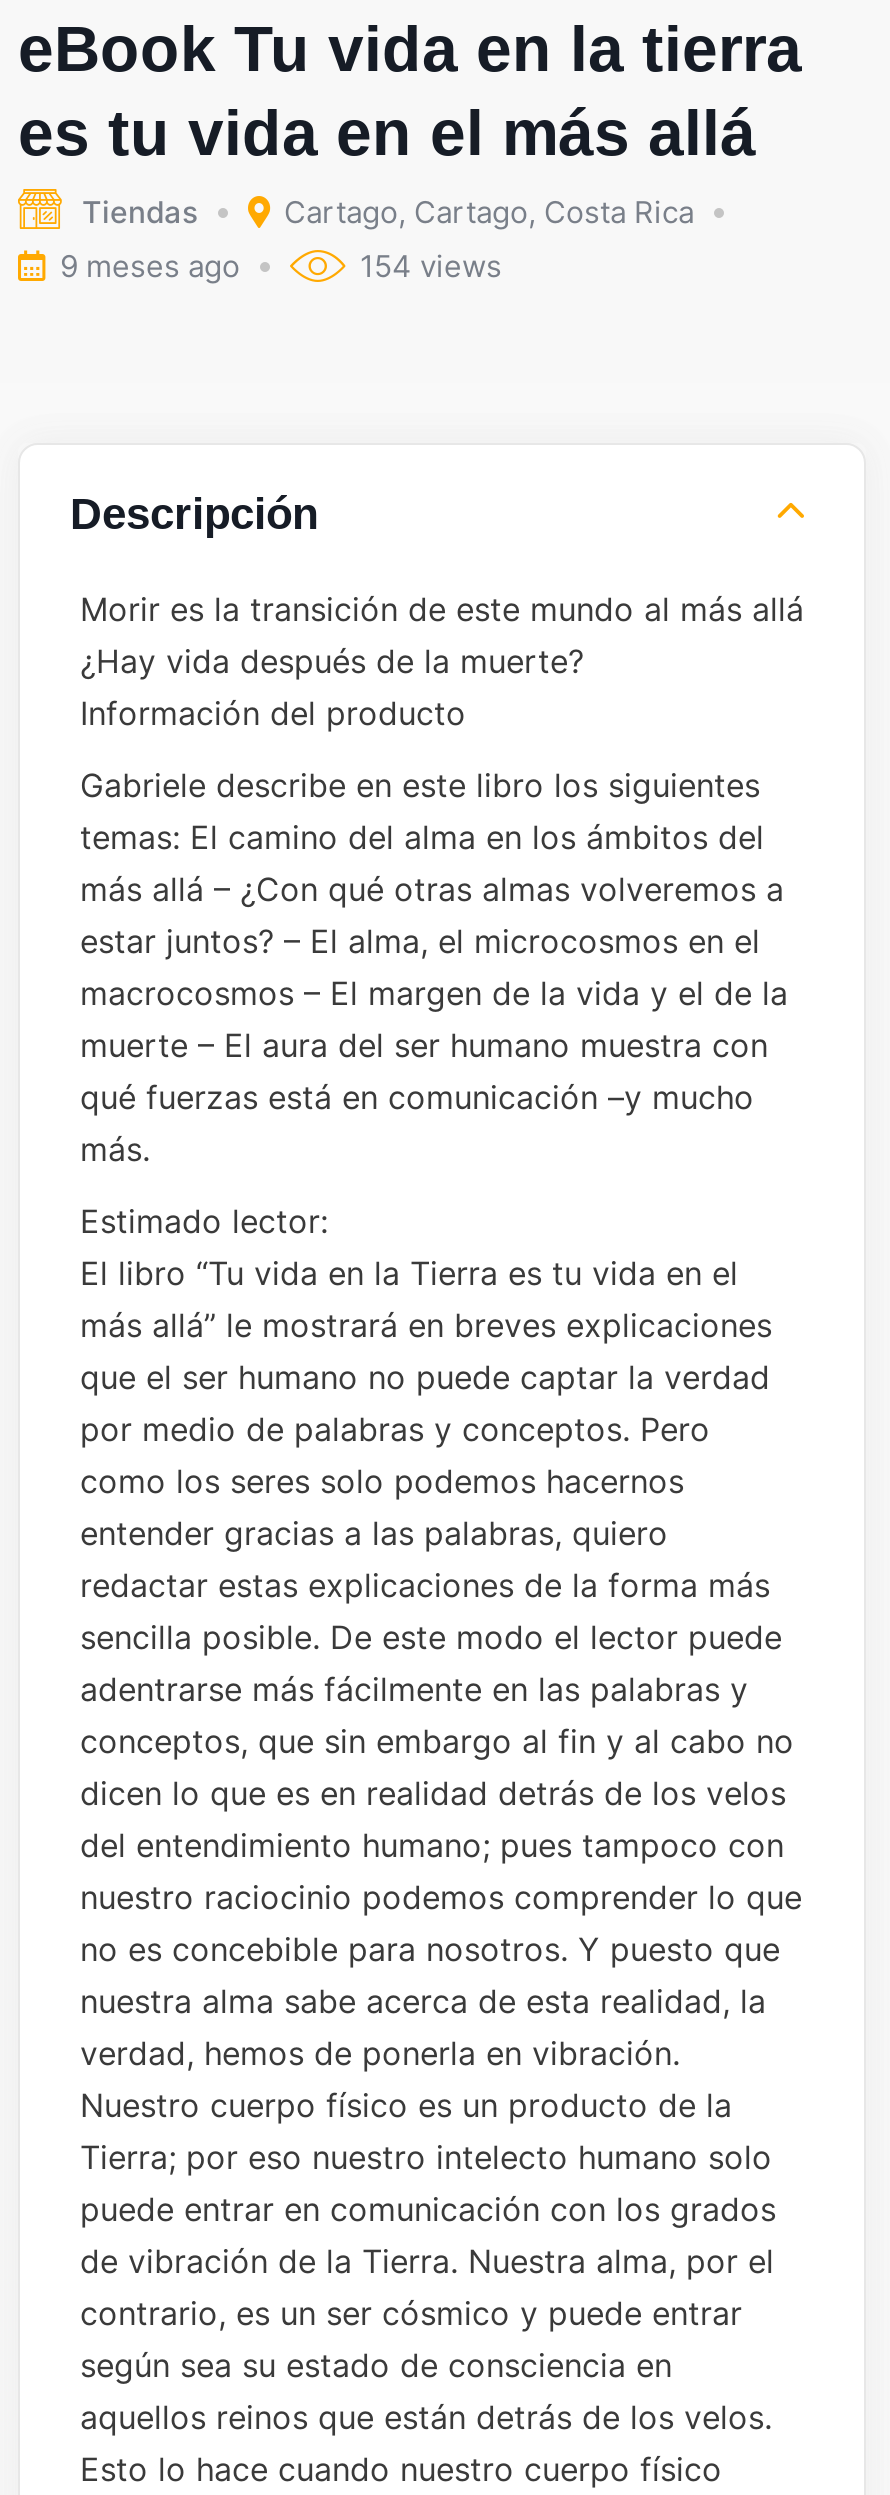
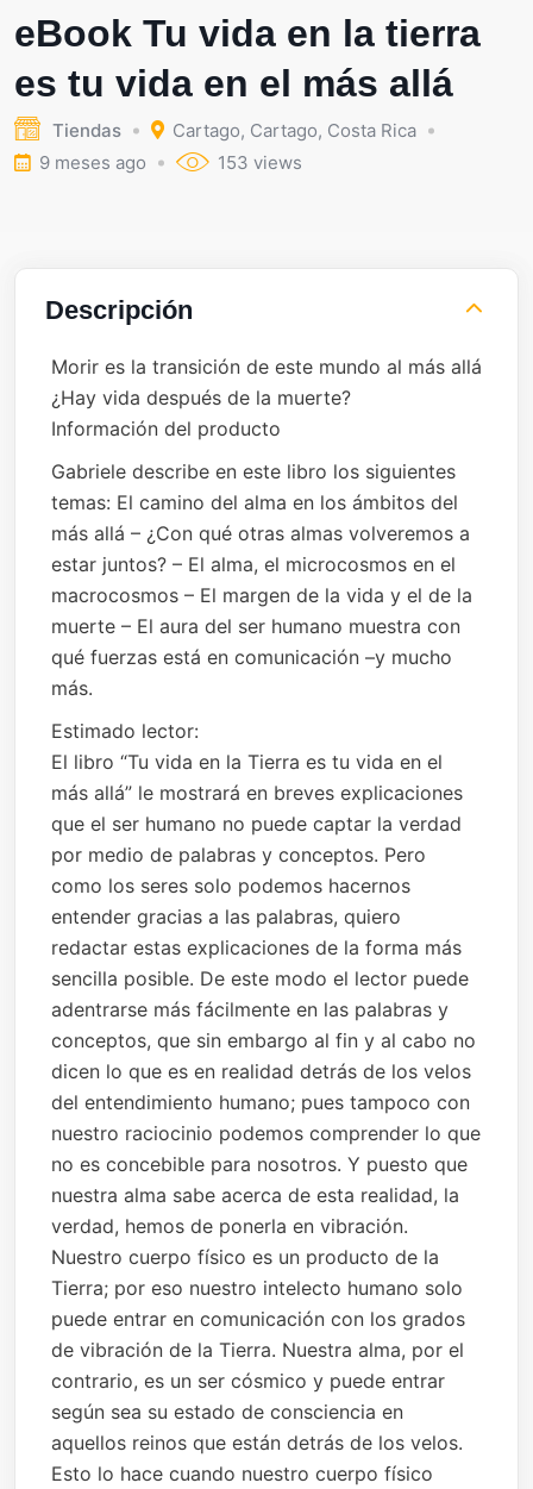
- 154 views
+ 153 views
